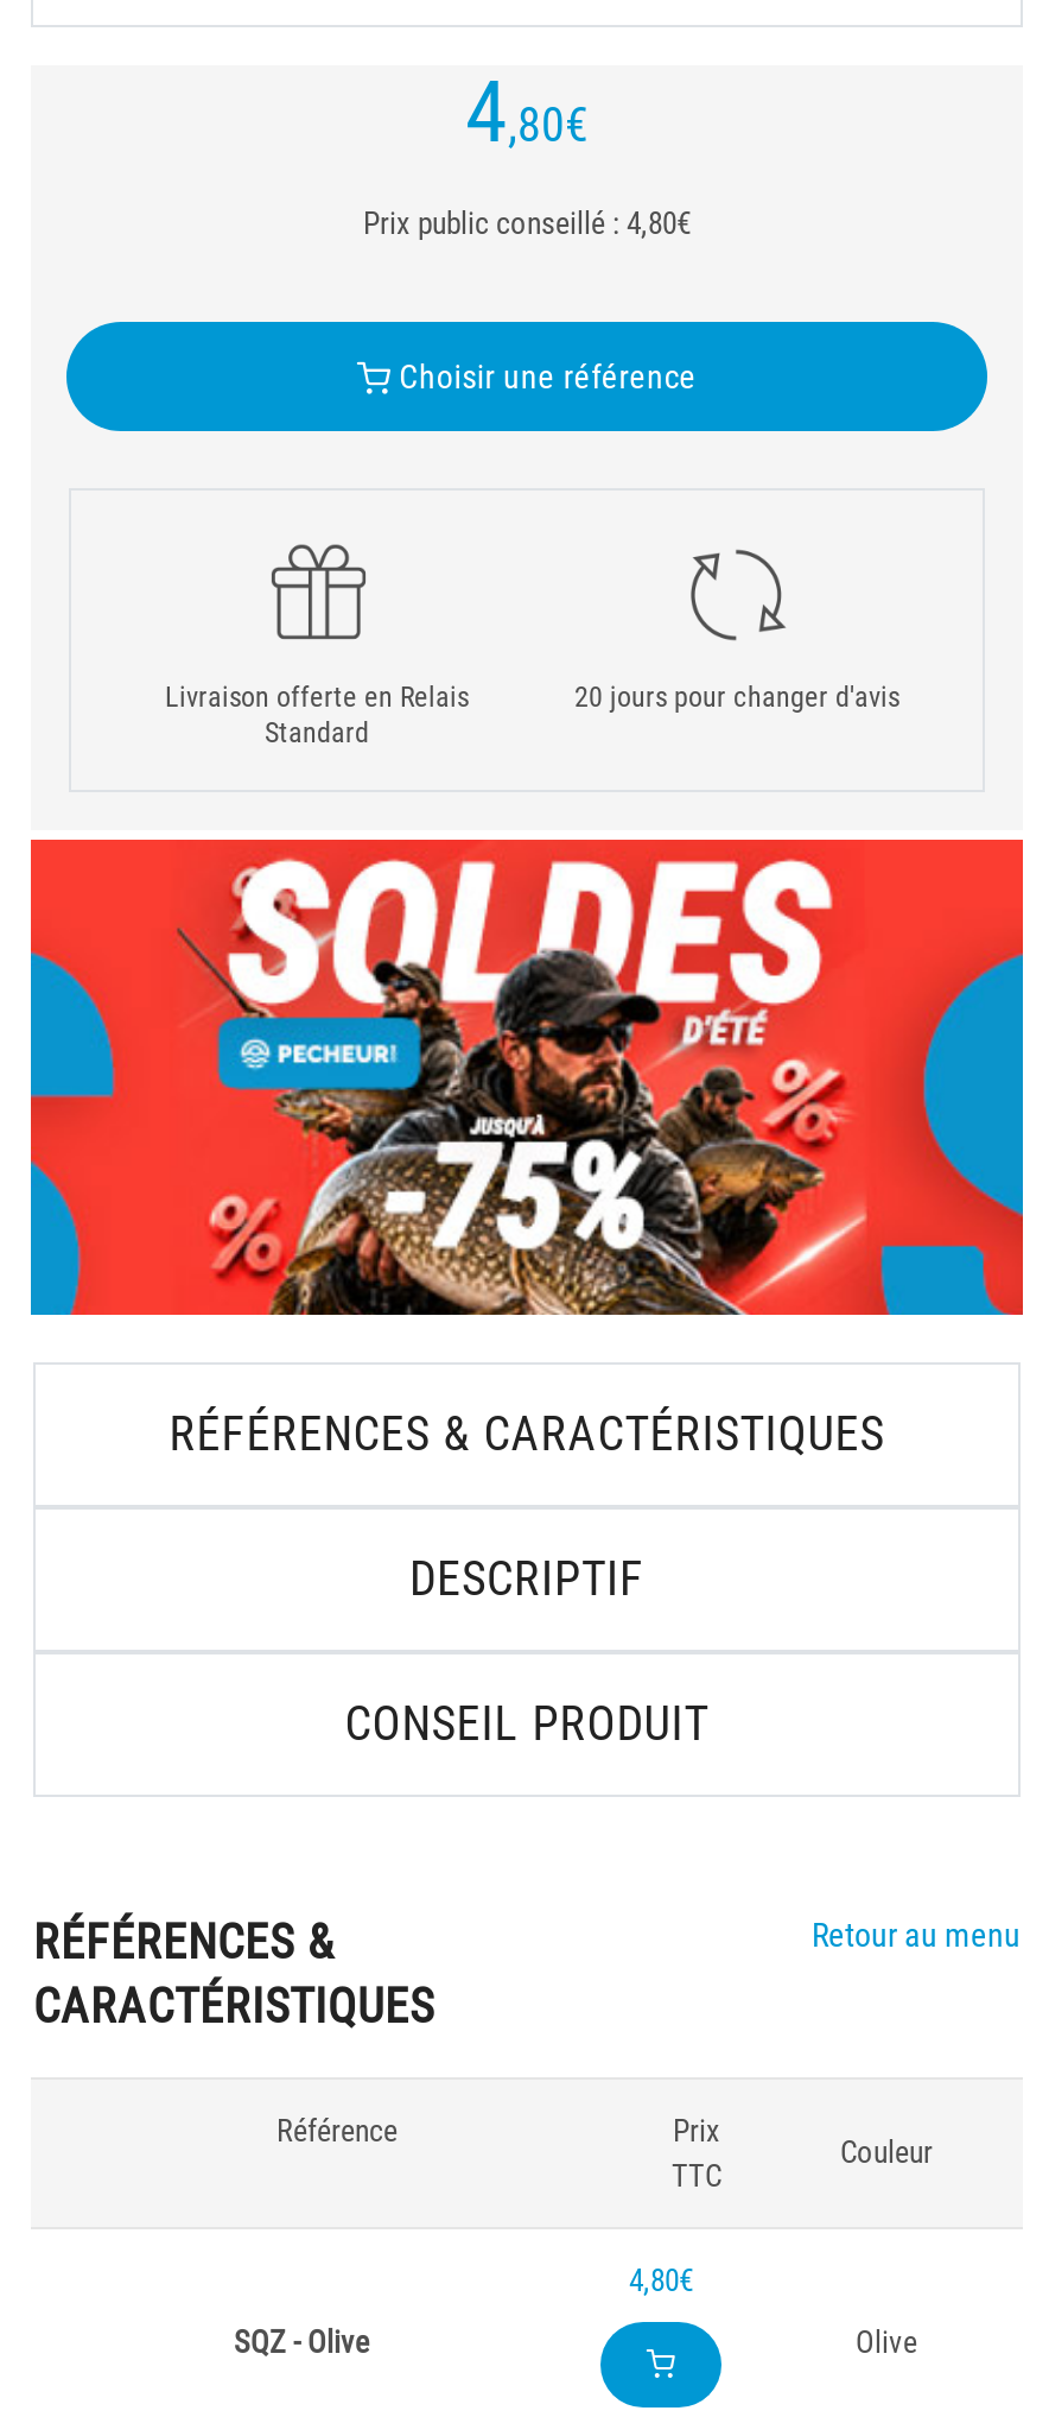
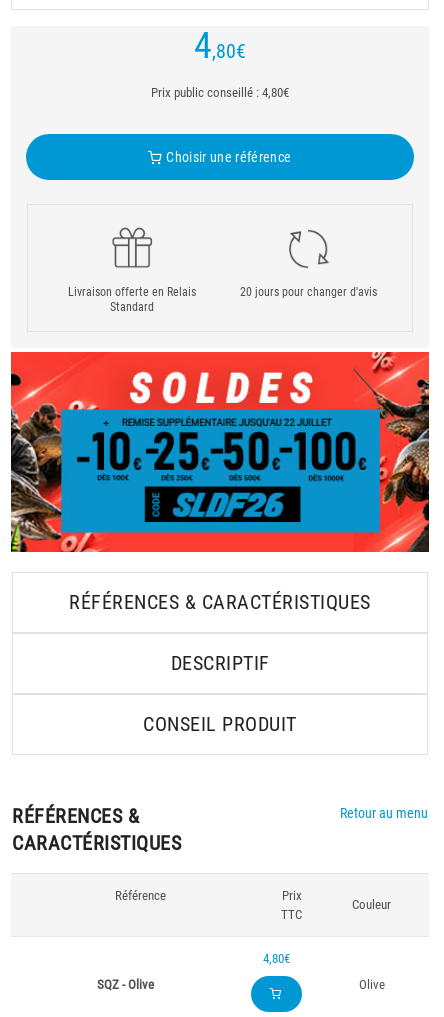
- [image]
+ [image]
